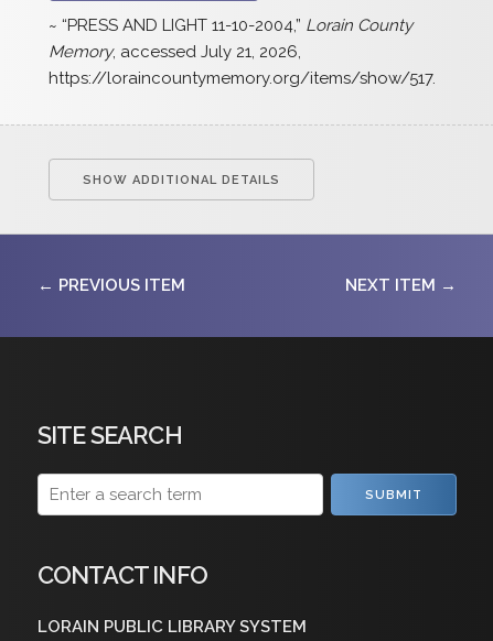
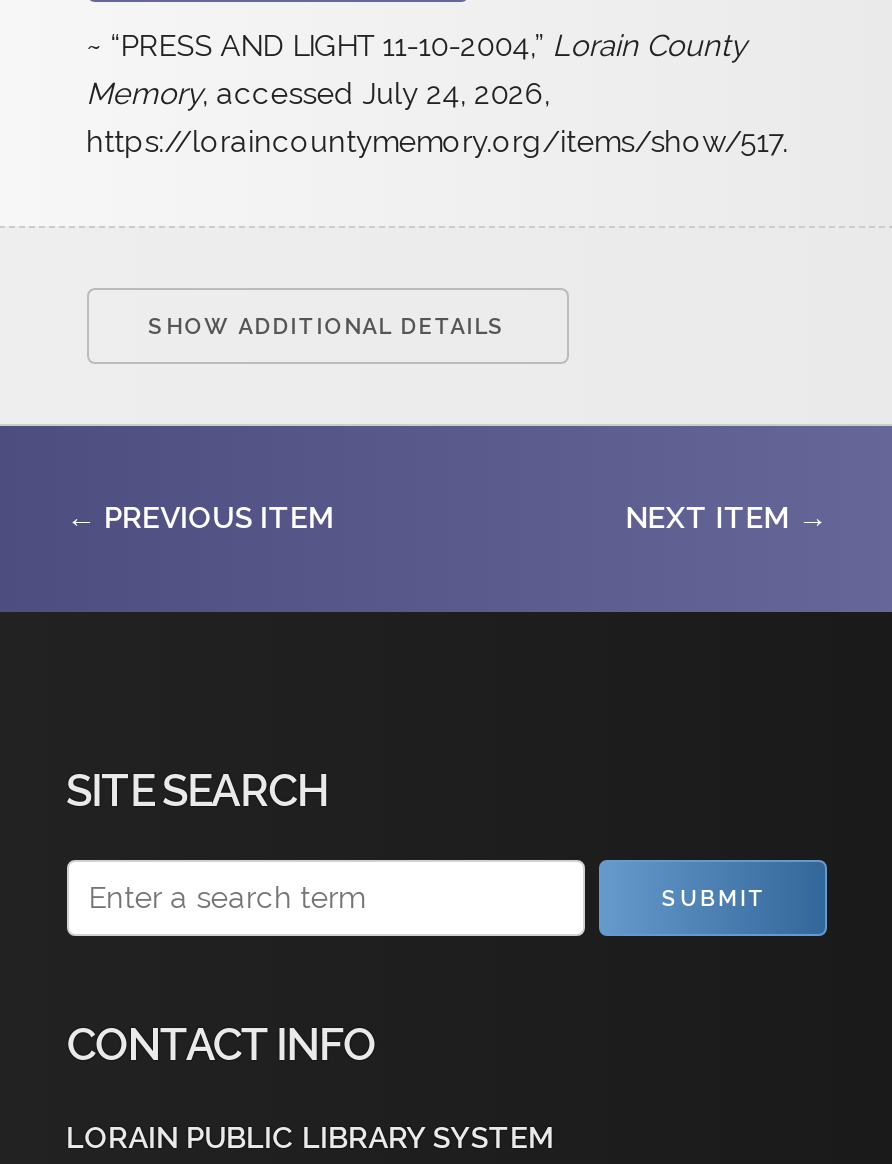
- Memory, accessed July 21, 2026,
+ Memory, accessed July 24, 2026,
